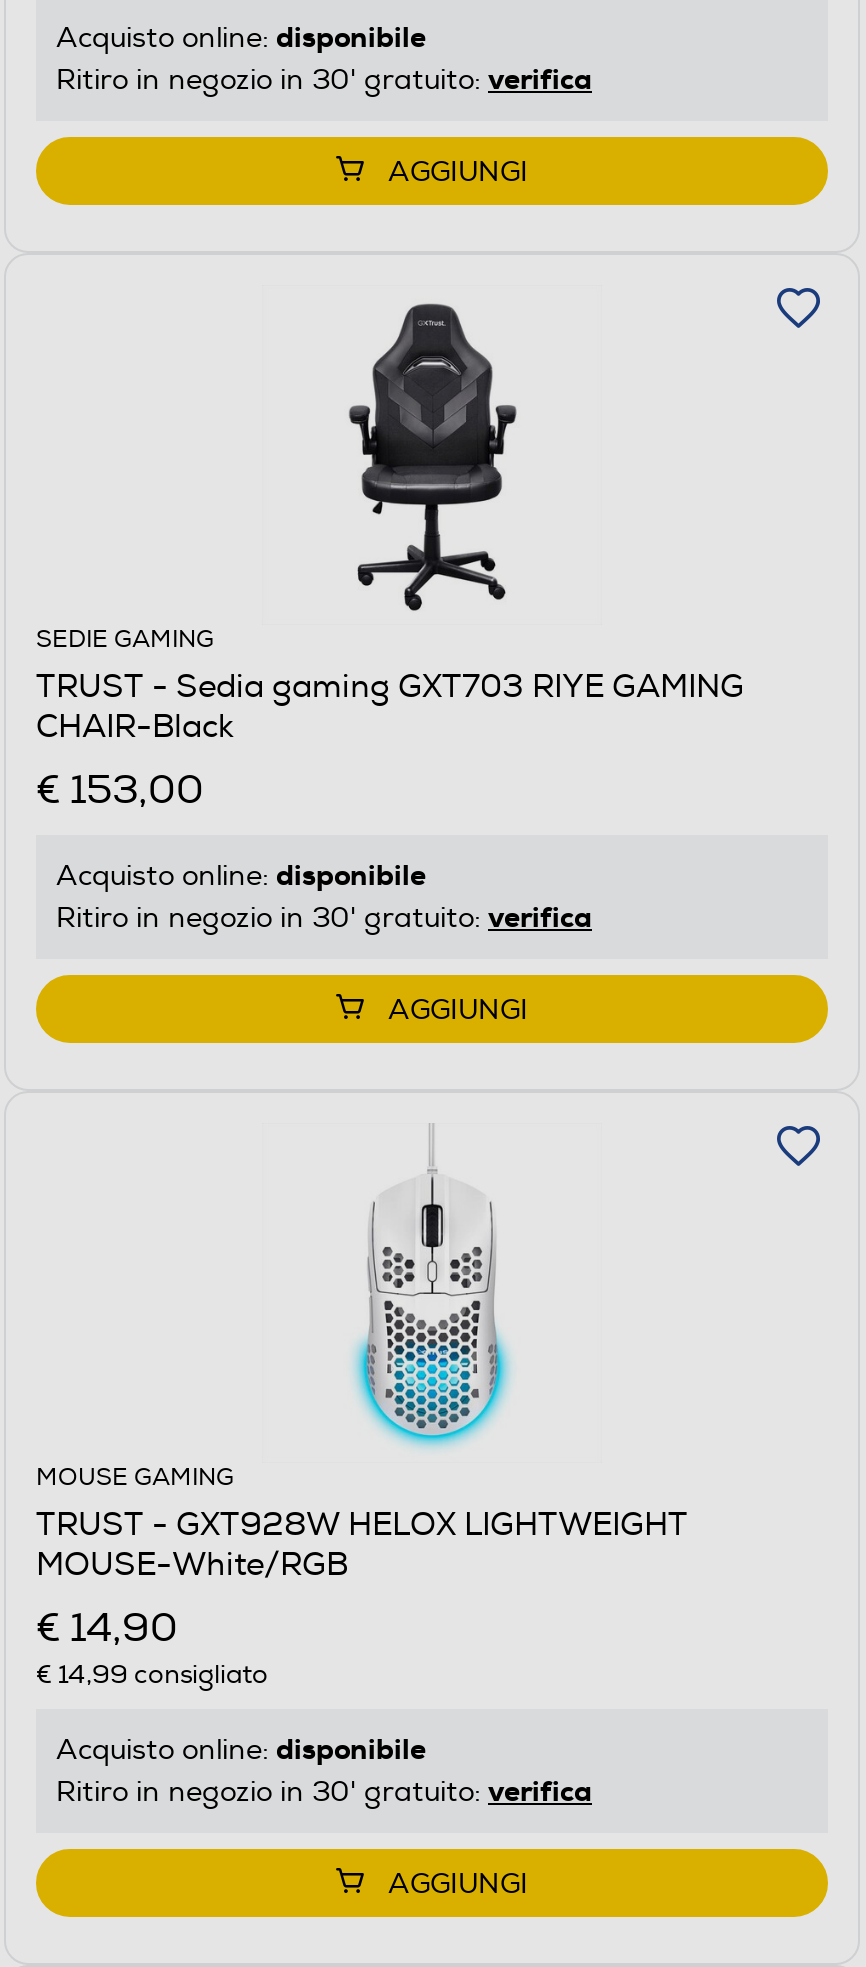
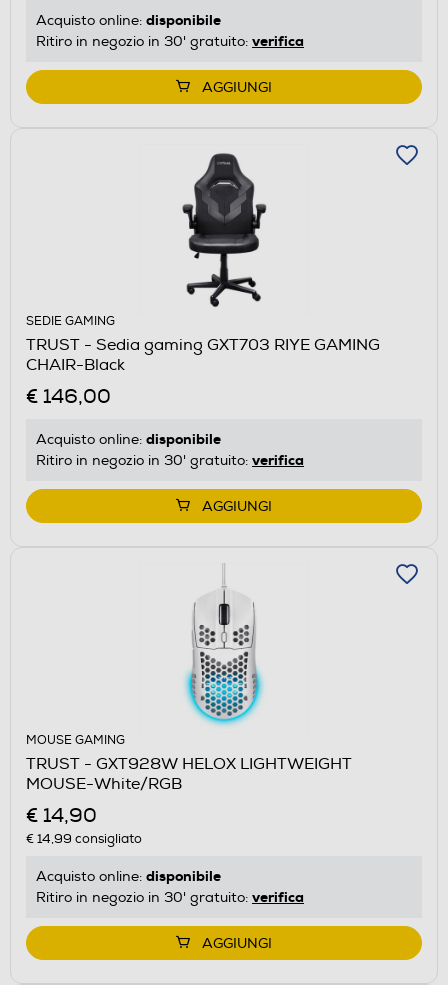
- € 153,00
+ € 146,00
